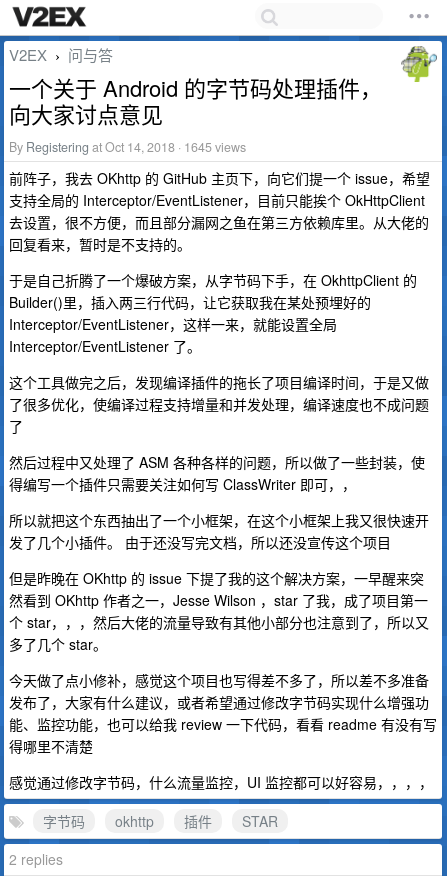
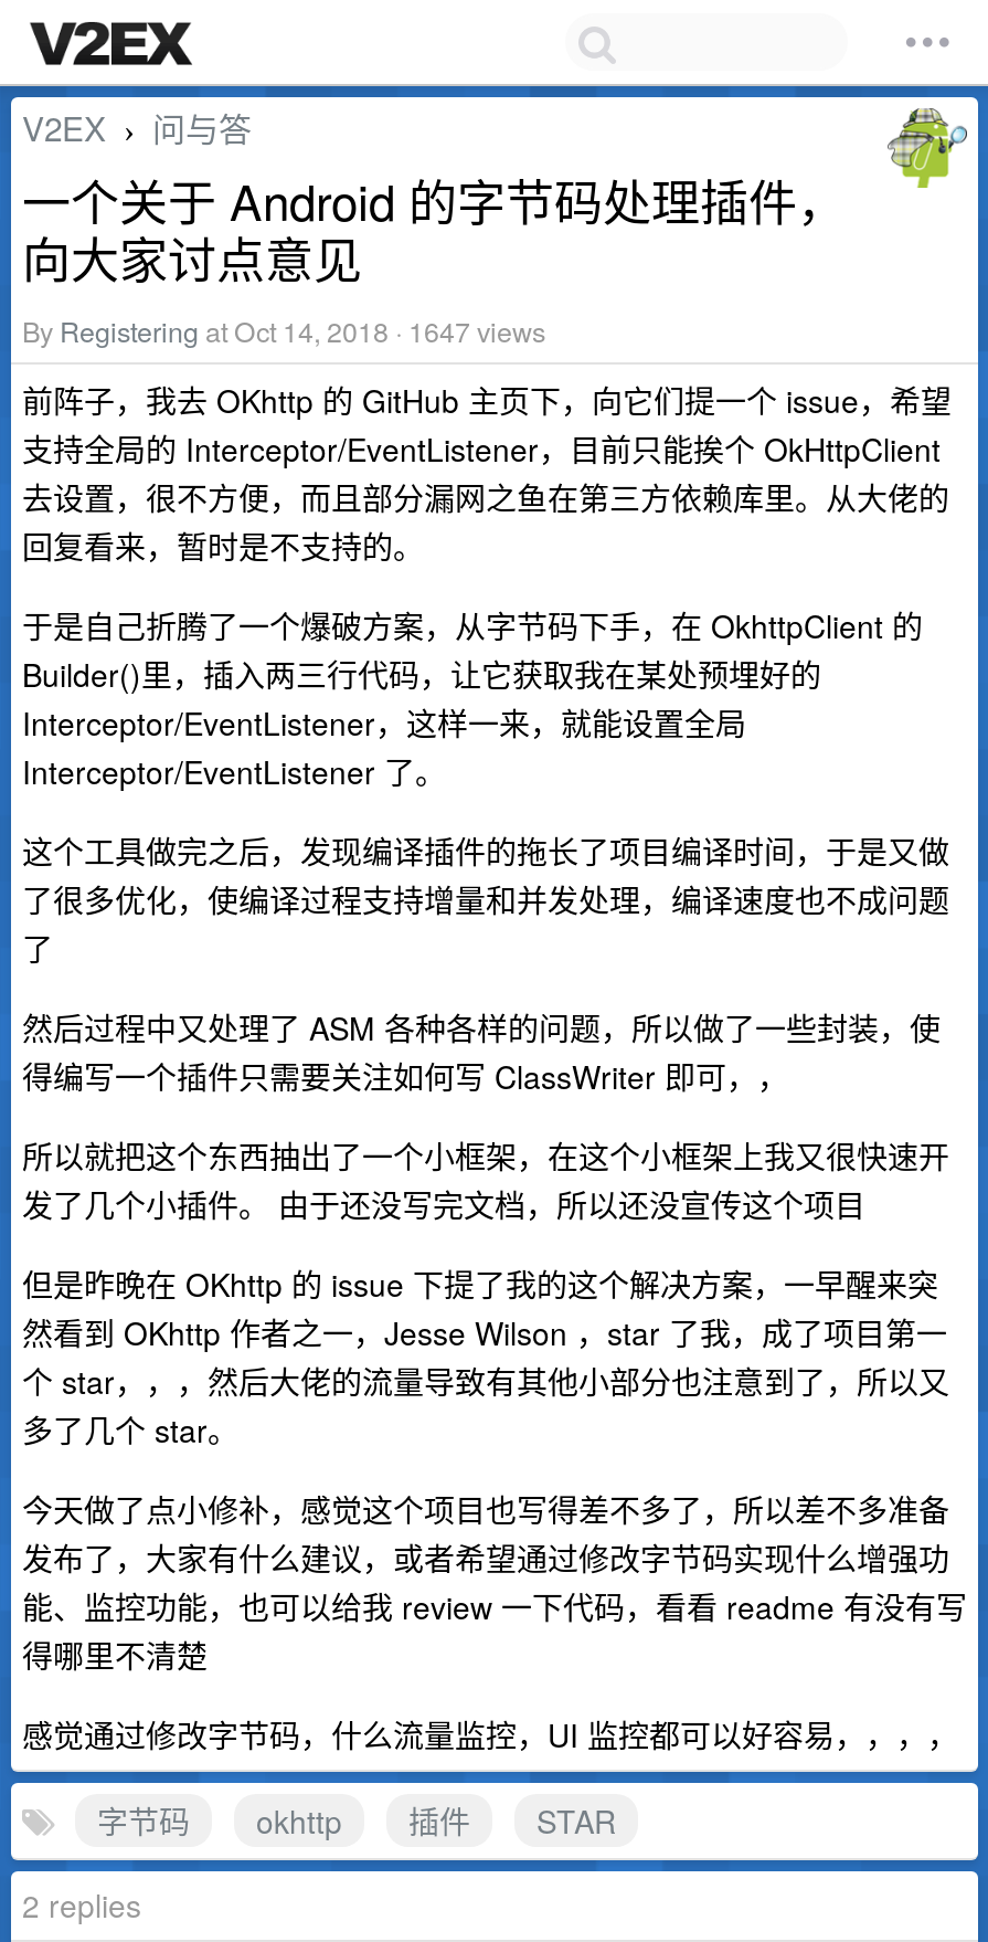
- By Registering at Oct 14, 2018 · 1645 views
+ By Registering at Oct 14, 2018 · 1647 views
